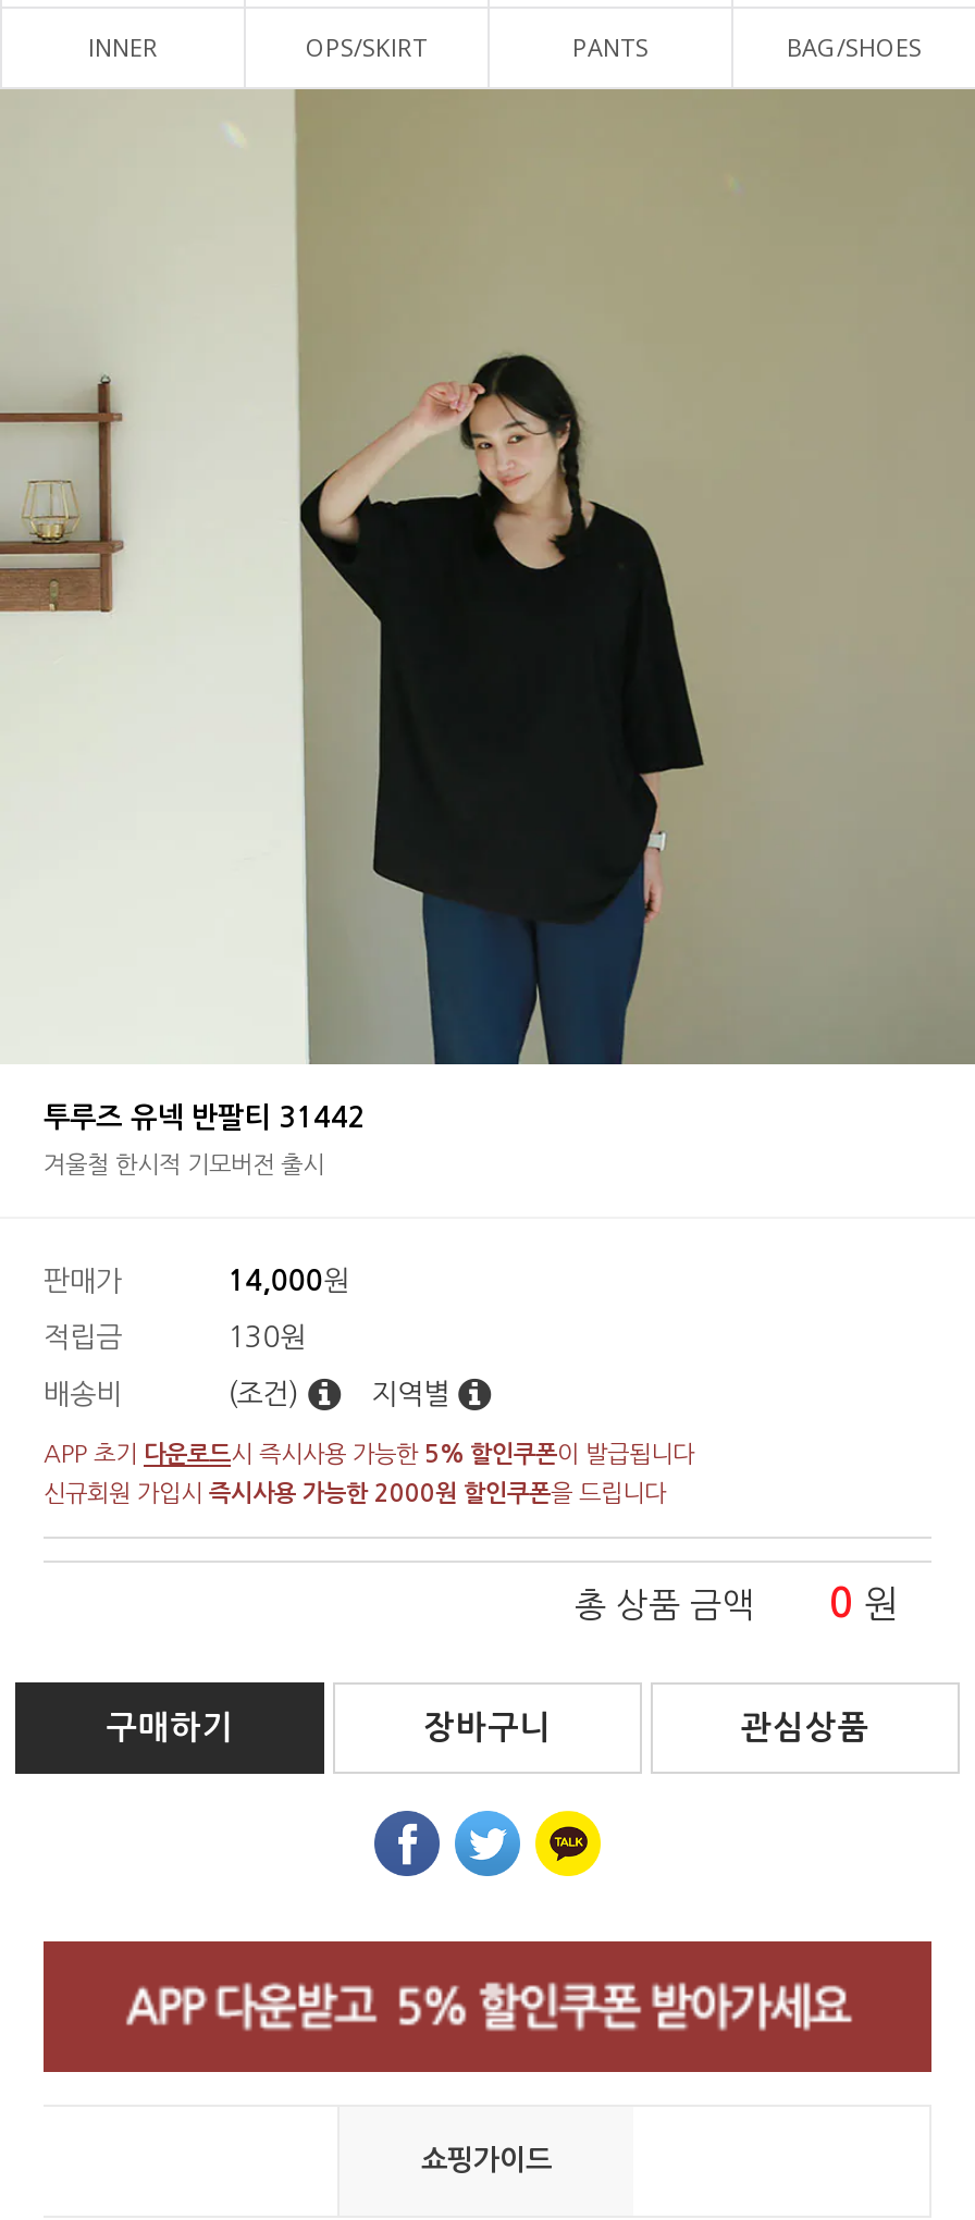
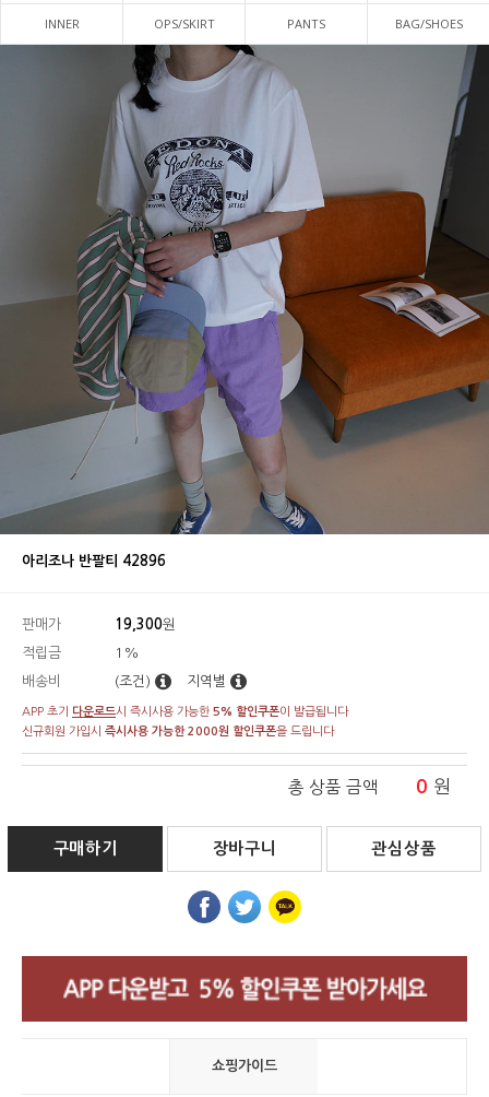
- [image]
- 투루즈 유넥 반팔티 31442
- 겨울철 한시적 기모버전 출시
+ [image]
+ 아리조나 반팔티 42896

- 14,000원
+ 19,300원

- 130원
+ 1%
